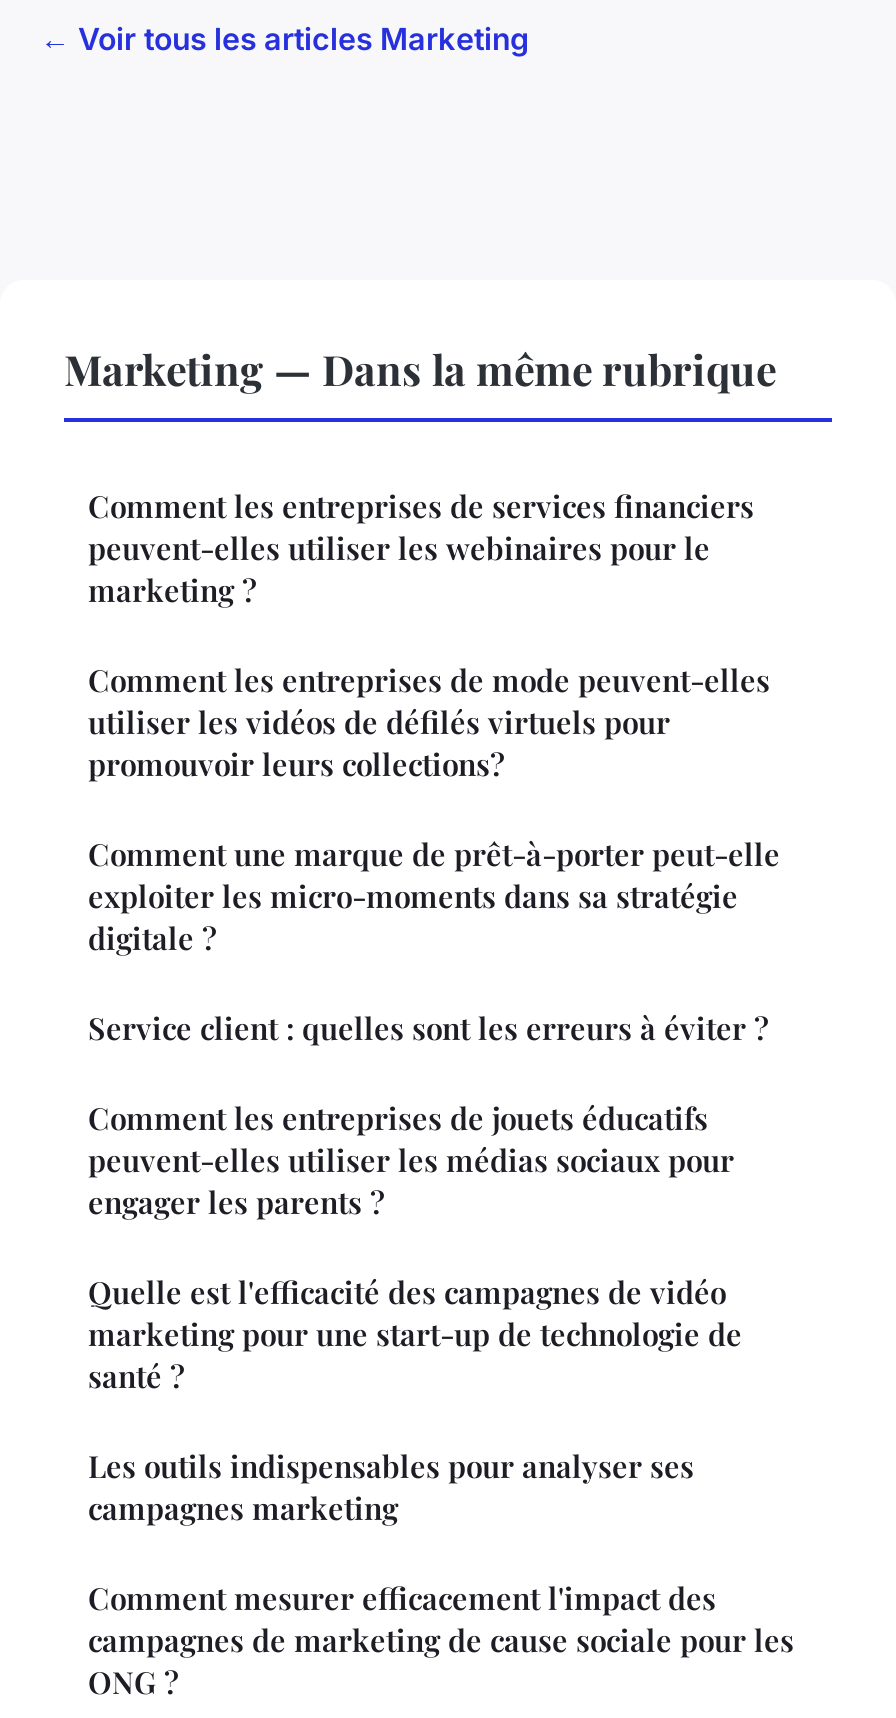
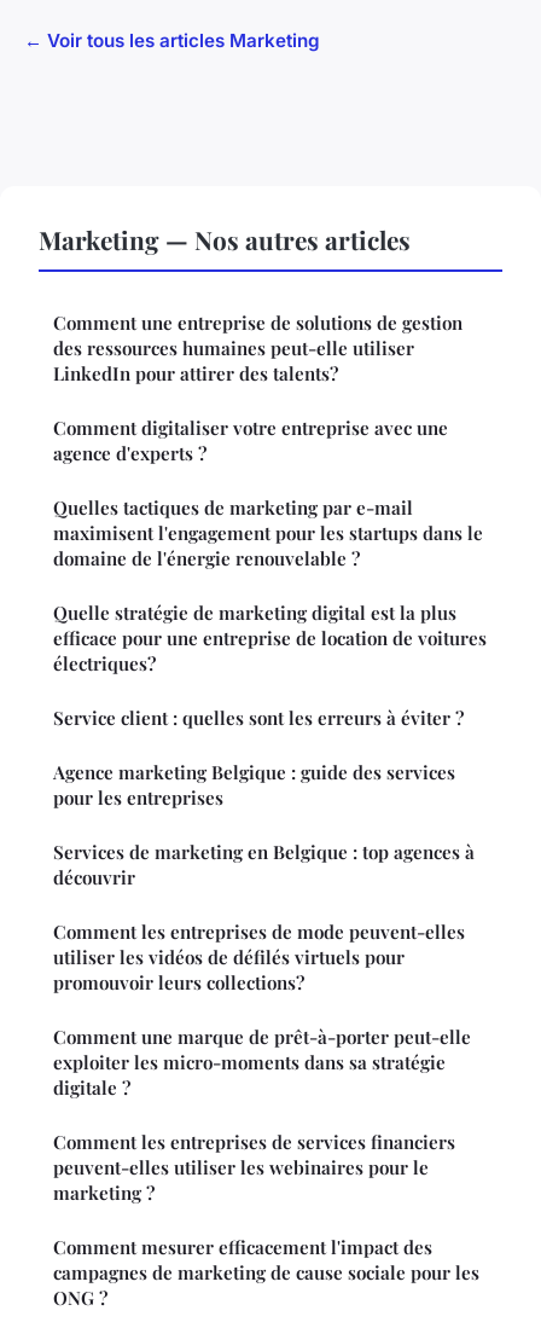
- Marketing — Dans la même rubrique
+ Marketing — Nos autres articles
+ Comment une entreprise de solutions de gestion
+ des ressources humaines peut-elle utiliser
+ LinkedIn pour attirer des talents?
+ Comment digitaliser votre entreprise avec une
+ agence d'experts ?
+ Quelles tactiques de marketing par e-mail
+ maximisent l'engagement pour les startups dans le
+ domaine de l'énergie renouvelable ?
+ Quelle stratégie de marketing digital est la plus
+ efficace pour une entreprise de location de voitures
+ électriques?
+ Agence marketing Belgique : guide des services
+ pour les entreprises
+ Services de marketing en Belgique : top agences à
+ découvrir

moved down: Comment les entreprises de services financiers | peuvent-elles utiliser les webinaires pour le | marketing ?

moved down: Comment les entreprises de mode peuvent-elles | utiliser les vidéos de défilés virtuels pour | promouvoir leurs collections? | Comment une marque de prêt-à-porter peut-elle | exploiter les micro-moments dans sa stratégie | digitale ?

moved up: Service client : quelles sont les erreurs à éviter ?

- Comment les entreprises de jouets éducatifs
- peuvent-elles utiliser les médias sociaux pour
- engager les parents ?
- Quelle est l'efficacité des campagnes de vidéo
- marketing pour une start-up de technologie de
- santé ?
- Les outils indispensables pour analyser ses
- campagnes marketing
